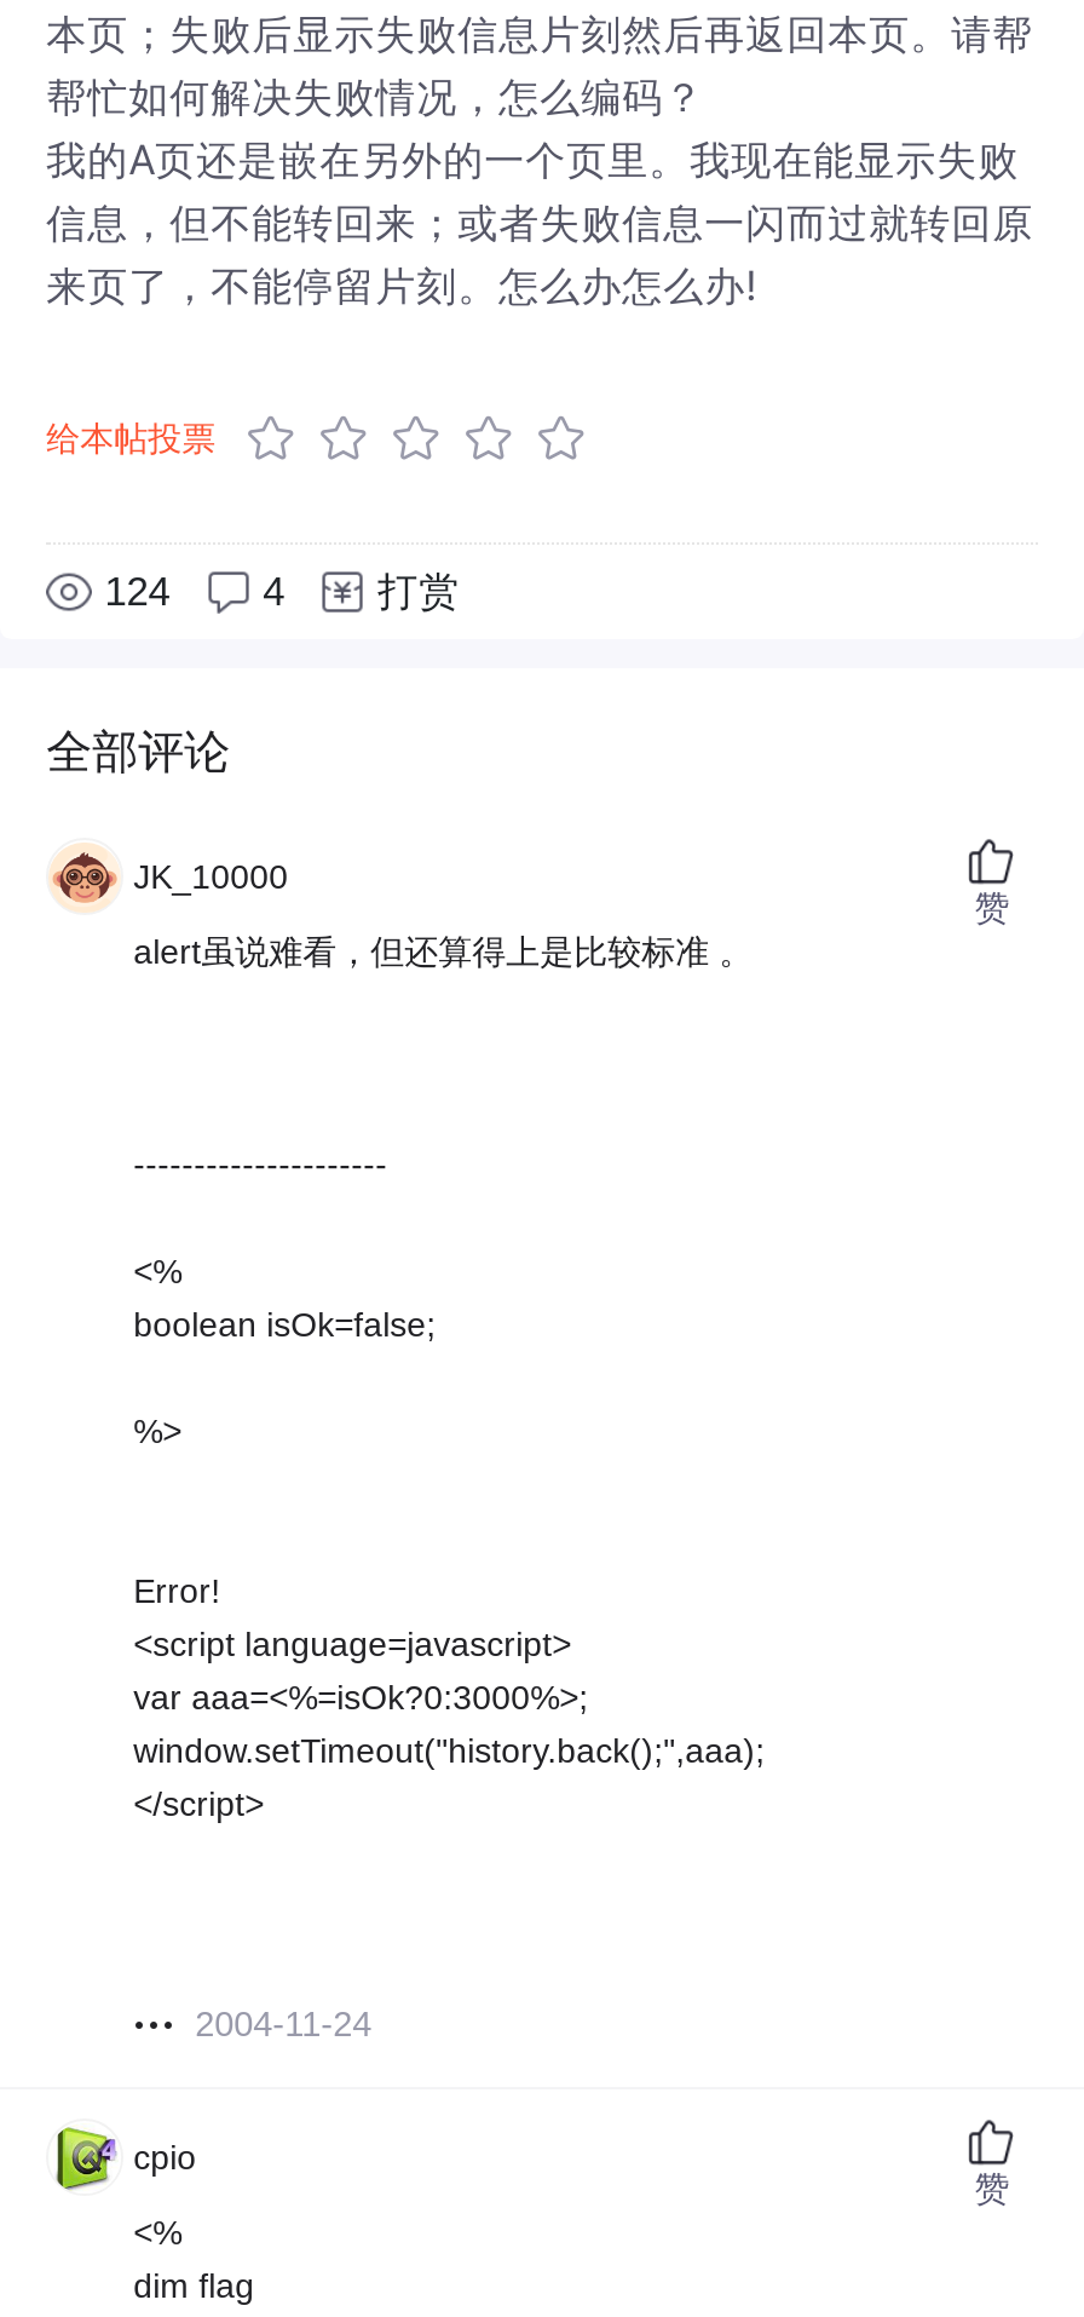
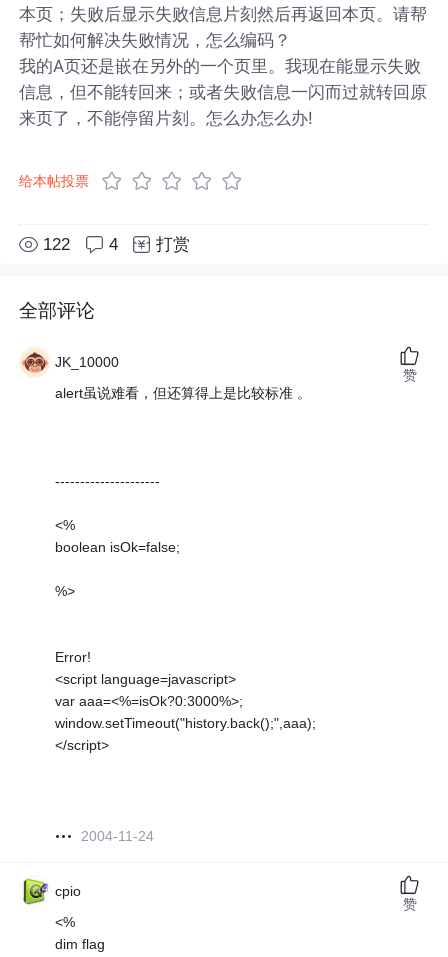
- 124
+ 122
